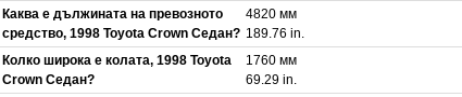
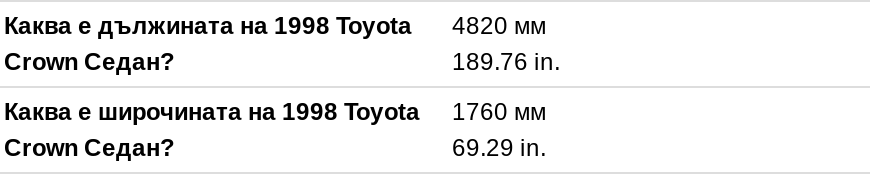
- Каква е дължината на превозното
- средство, 1998 Toyota Crown Седан?
+ Каква е дължината на 1998 Toyota
+ Crown Седан?

- Колко широка е колата, 1998 Toyota
+ Каква е широчината на 1998 Toyota
